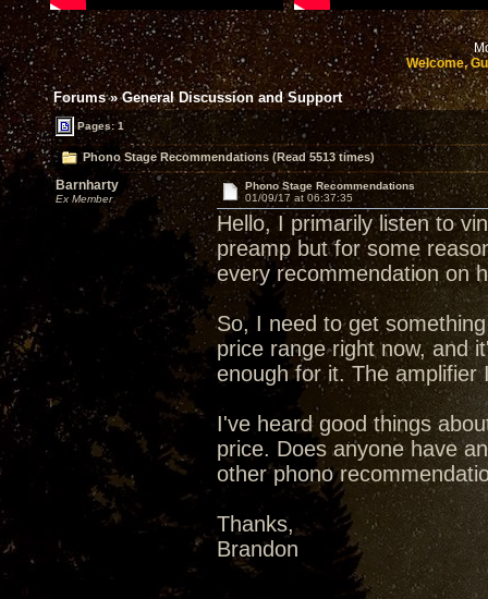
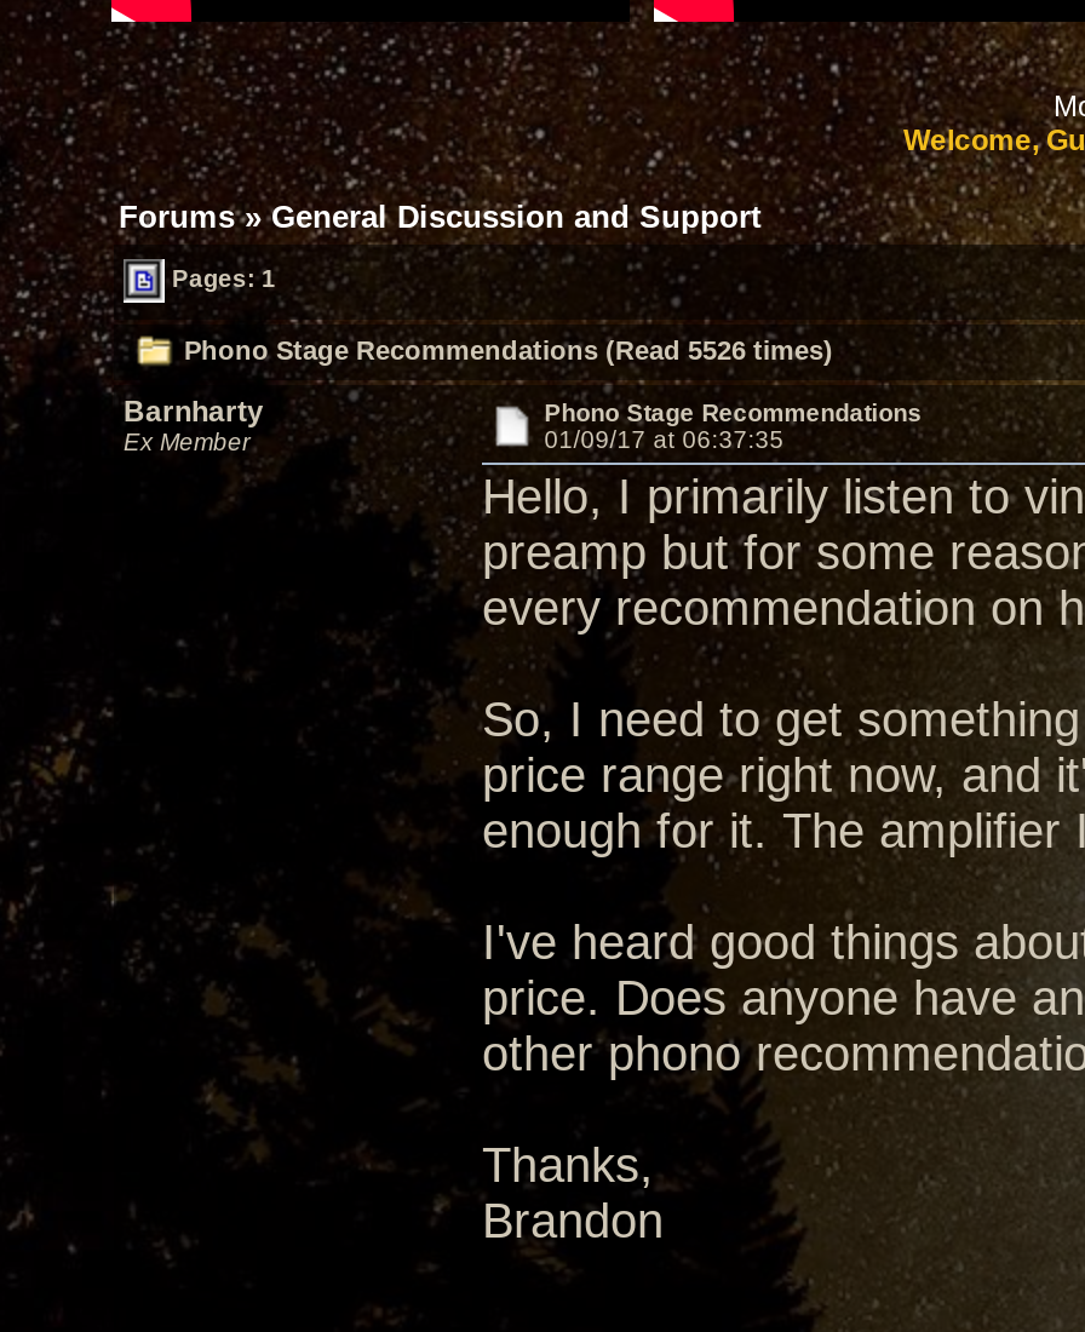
- Phono Stage Recommendations (Read 5513 times)
+ Phono Stage Recommendations (Read 5526 times)
